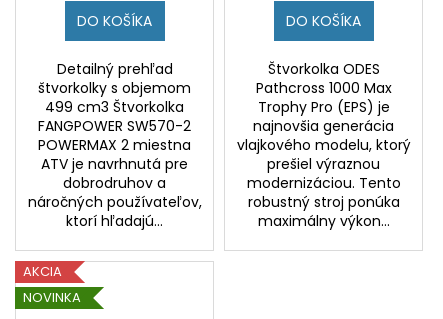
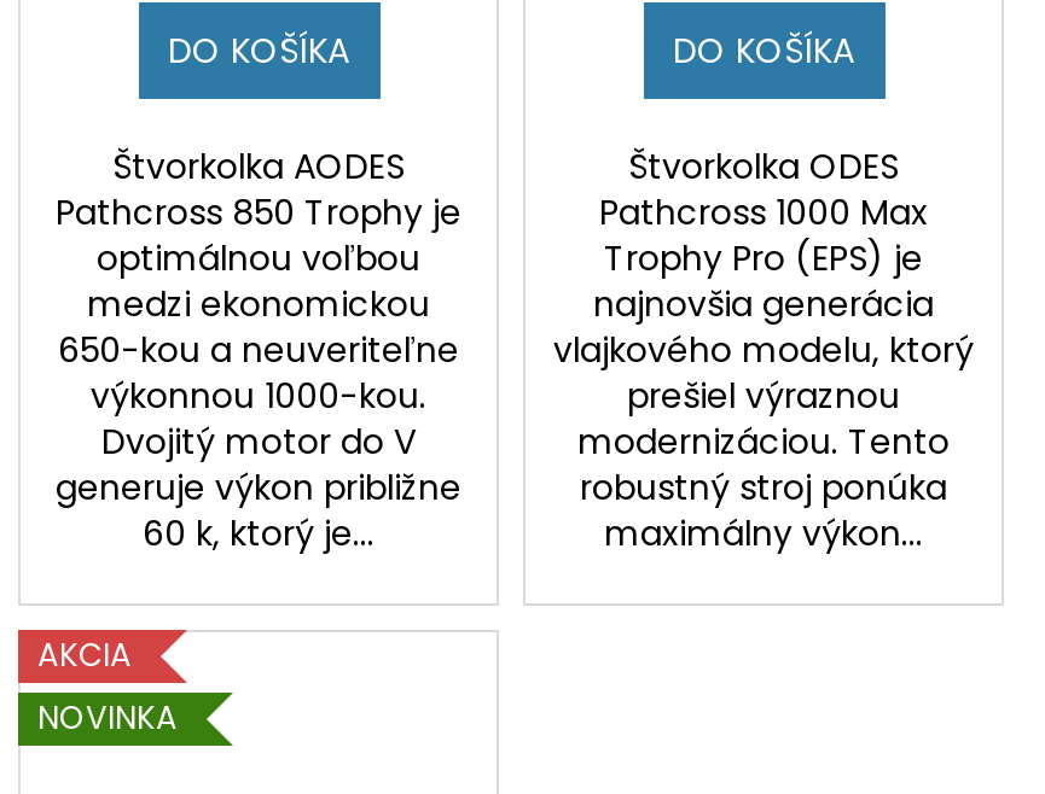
- Detailný prehľad
- štvorkolky s objemom
- 499 cm3 Štvorkolka
- FANGPOWER SW570-2
- POWERMAX 2 miestna
- ATV je navrhnutá pre
- dobrodruhov a
- náročných používateľov,
- ktorí hľadajú...
+ Štvorkolka AODES
+ Pathcross 850 Trophy je
+ optimálnou voľbou
+ medzi ekonomickou
+ 650-kou a neuveriteľne
+ výkonnou 1000-kou.
+ Dvojitý motor do V
+ generuje výkon približne
+ 60 k, ktorý je...
